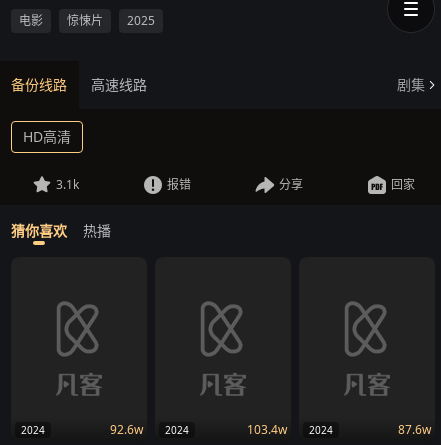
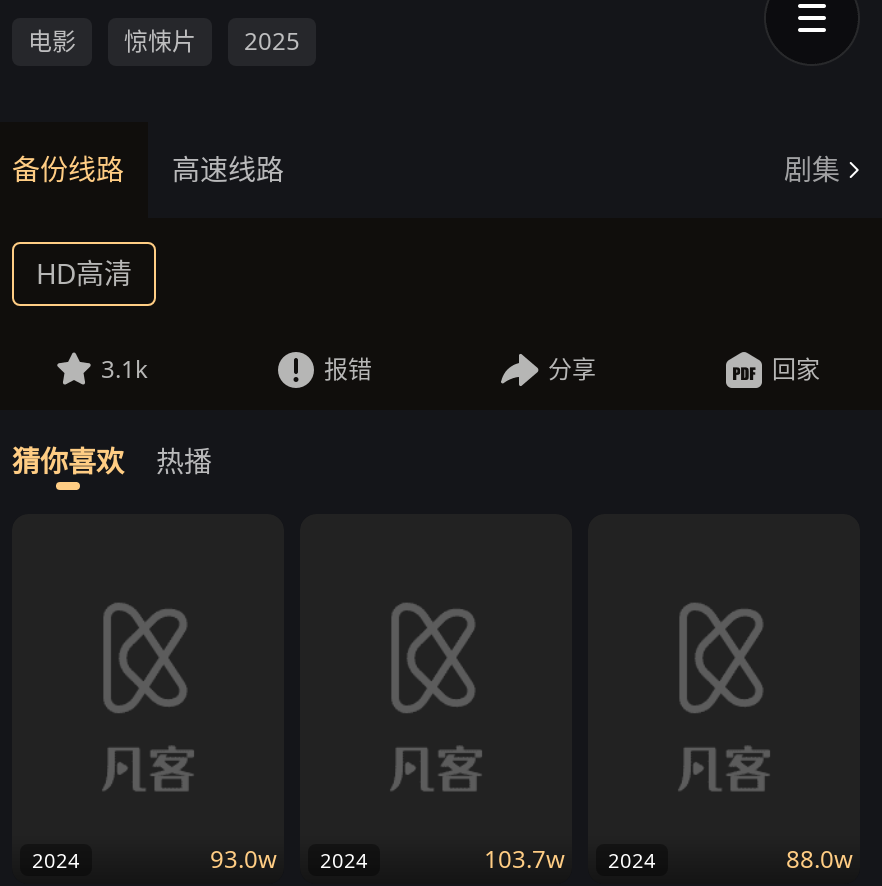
- 92.6w 2024
+ 93.0w 2024

- 103.4w 2024
+ 103.7w 2024

- 87.6w
+ 88.0w
